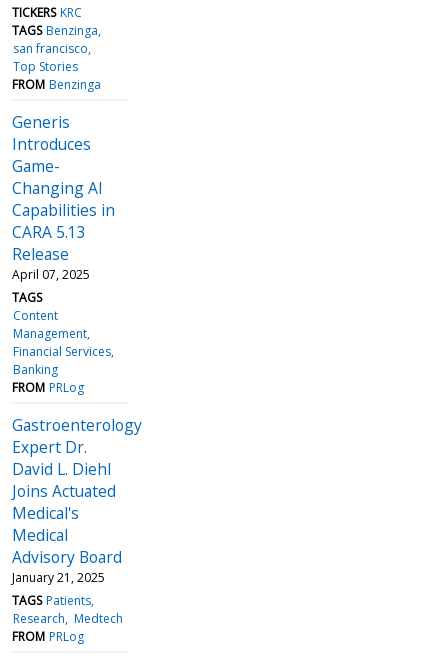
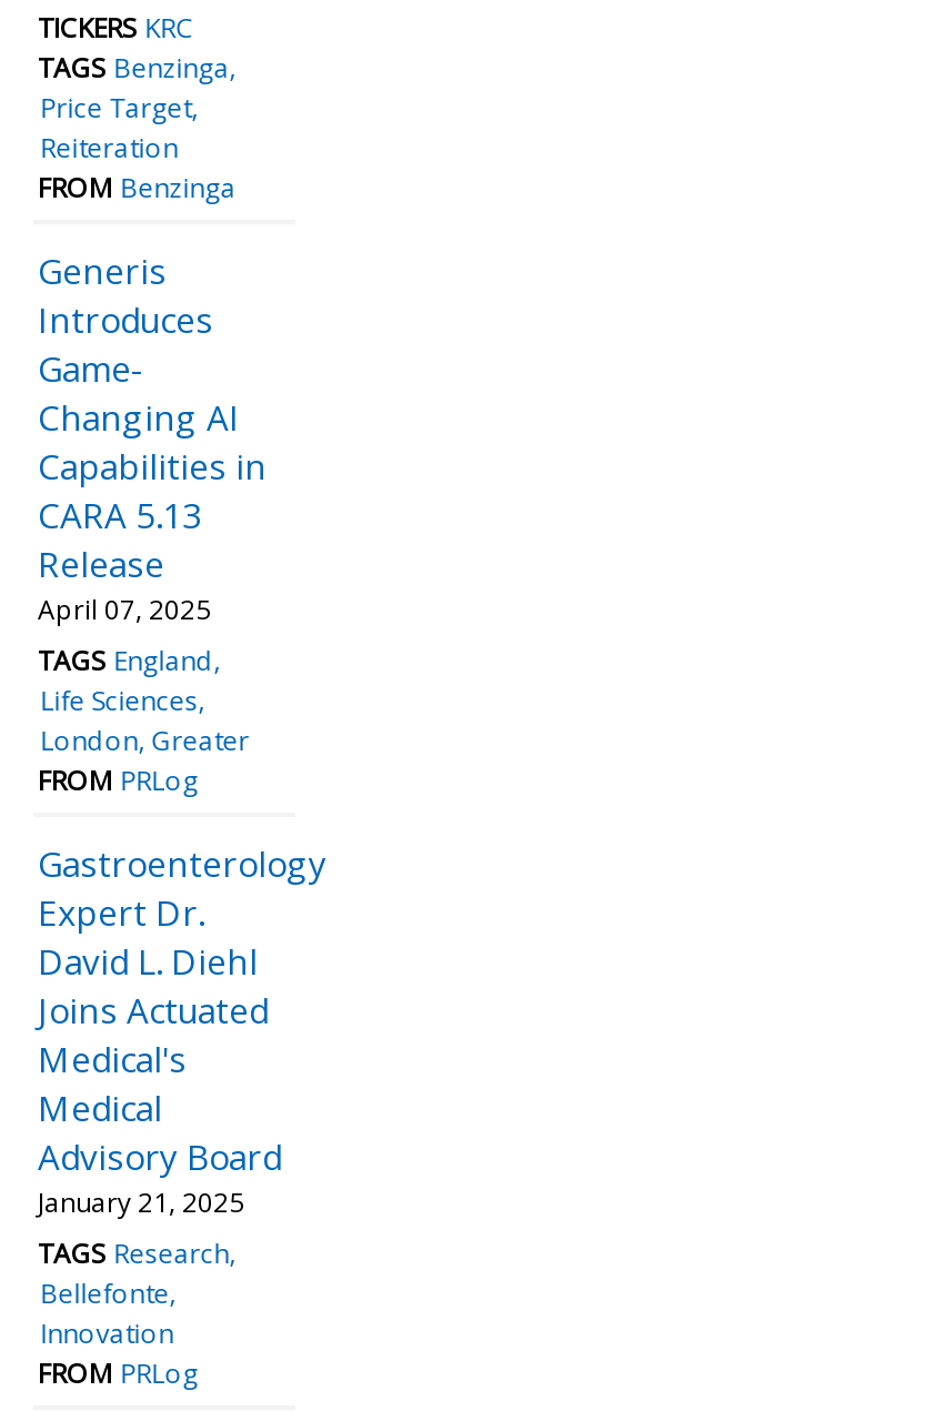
- san francisco
- Top Stories
+ Price Target
+ Reiteration

- TAGS
- Content
- Management
- Financial Services
- Banking
+ TAGS England
+ Life Sciences
+ London, Greater

moved up: FROM PRLog | Gastroenterology | Expert Dr. | ... | Advisory Board | January 21, 2025

- TAGS Patients
- Research Medtech
+ TAGS Research
+ Bellefonte
+ Innovation
